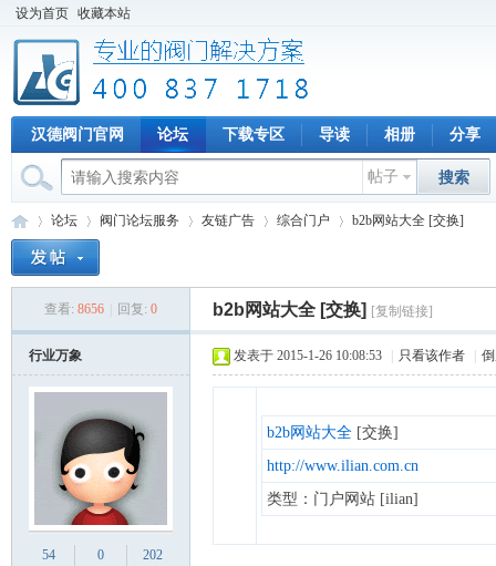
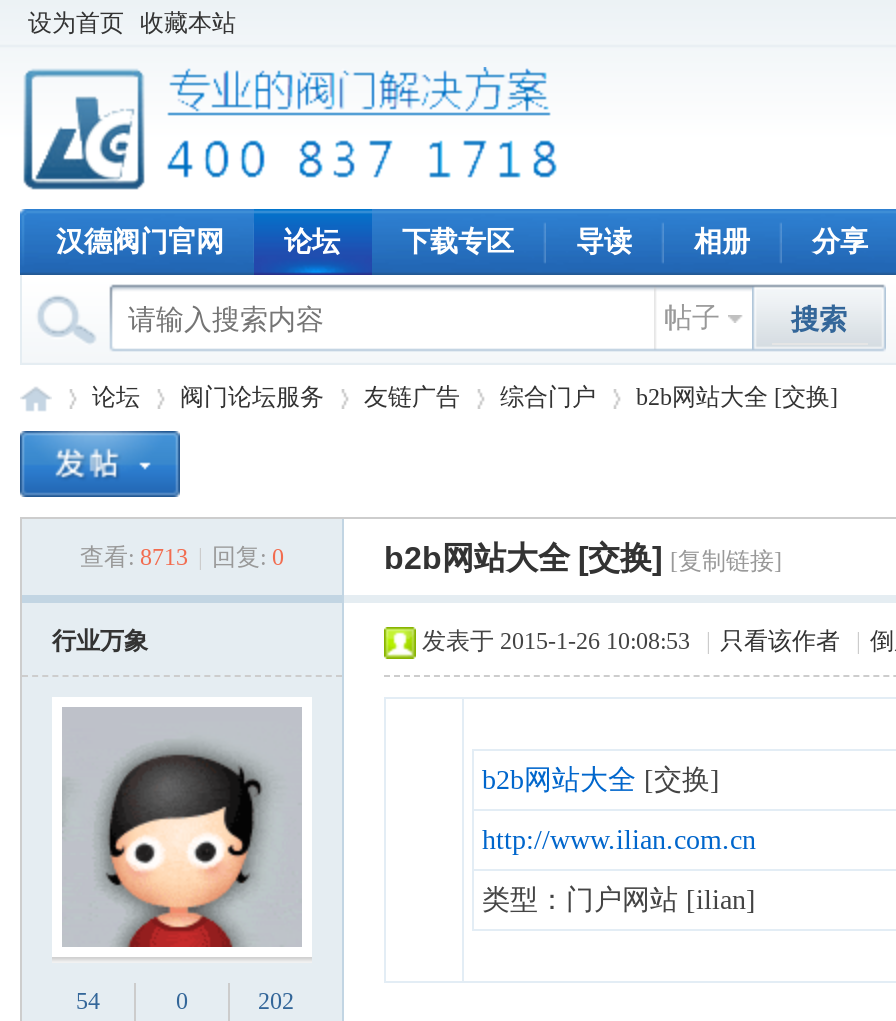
- 查看: 8656
+ 查看: 8713
